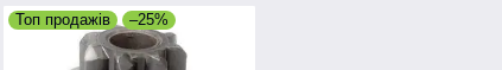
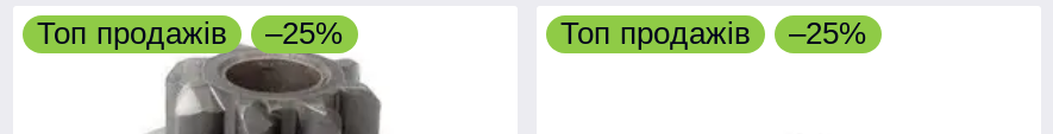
+ Топ продажів
+ –25%
